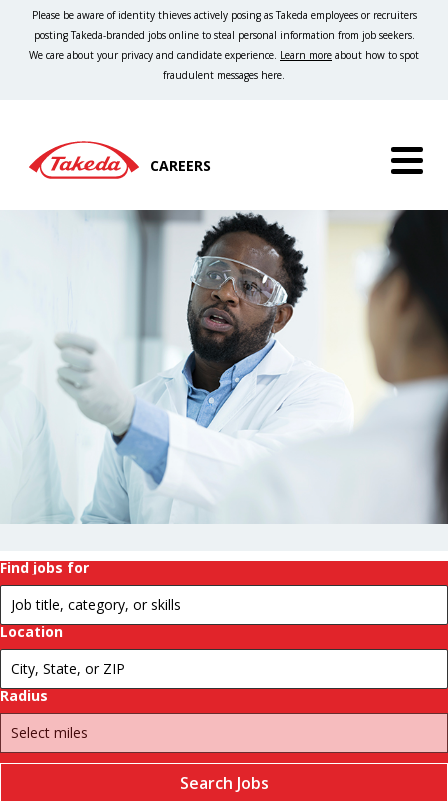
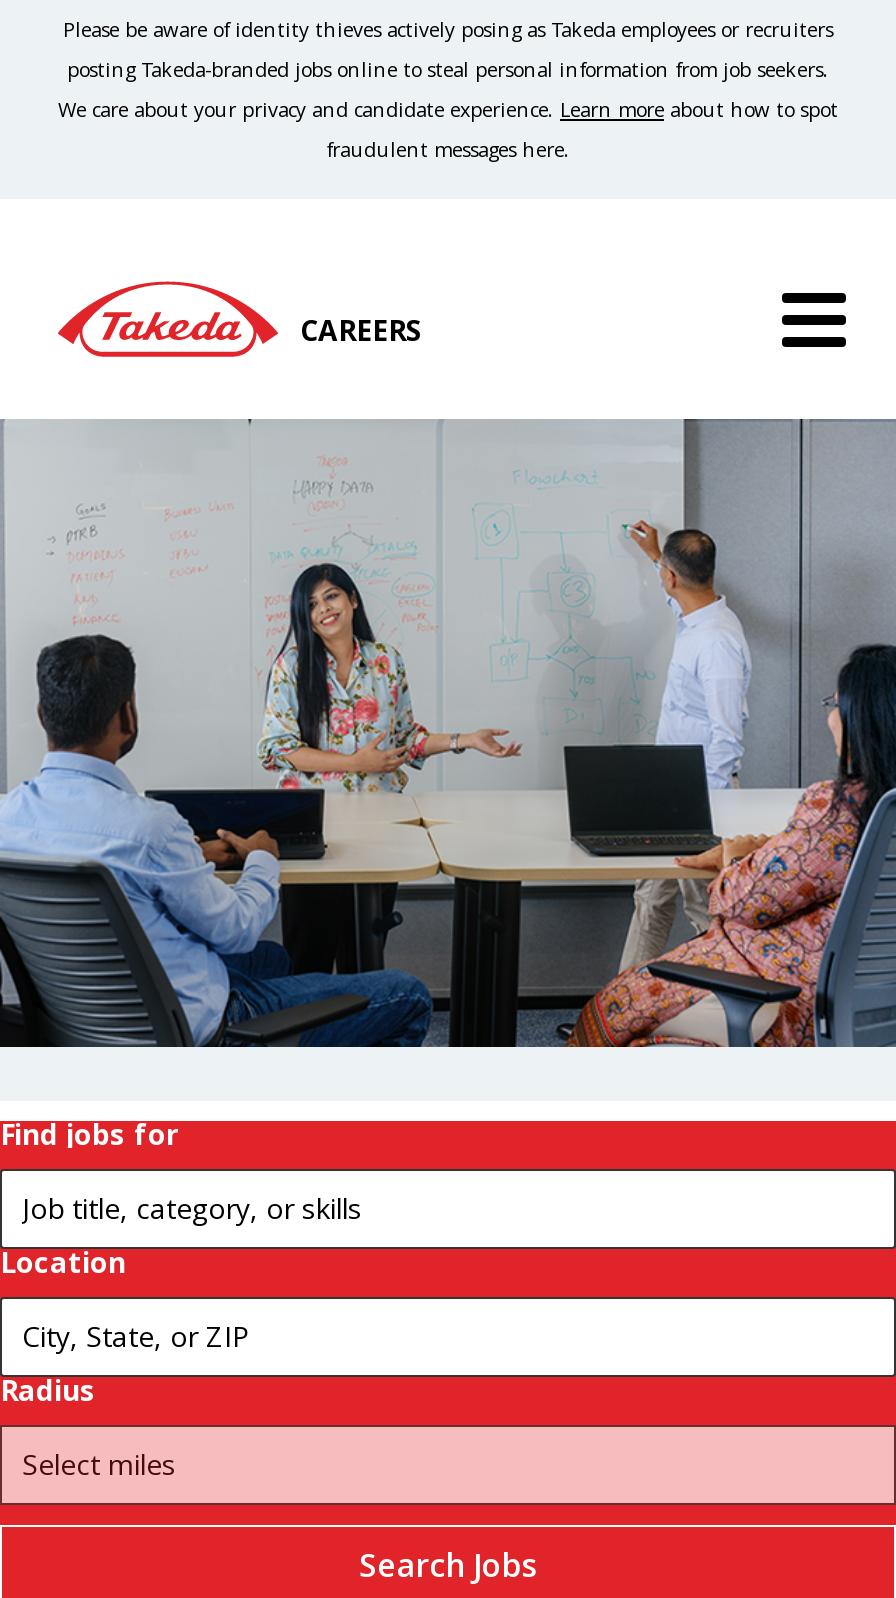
- [image]
+ [image]
